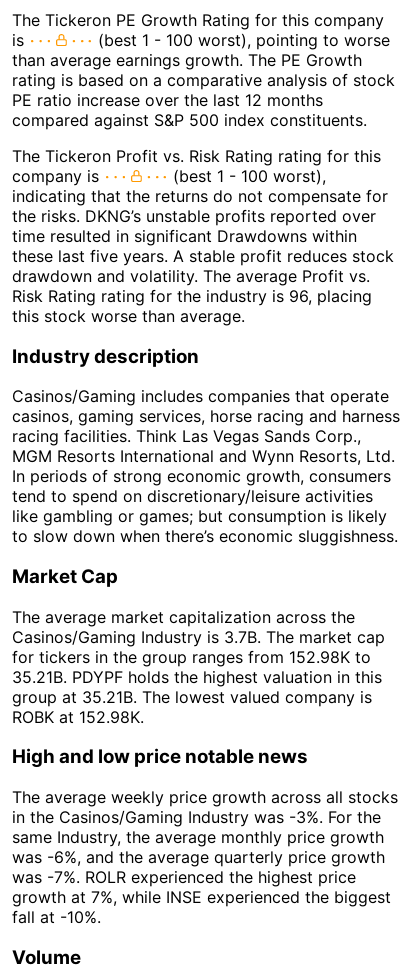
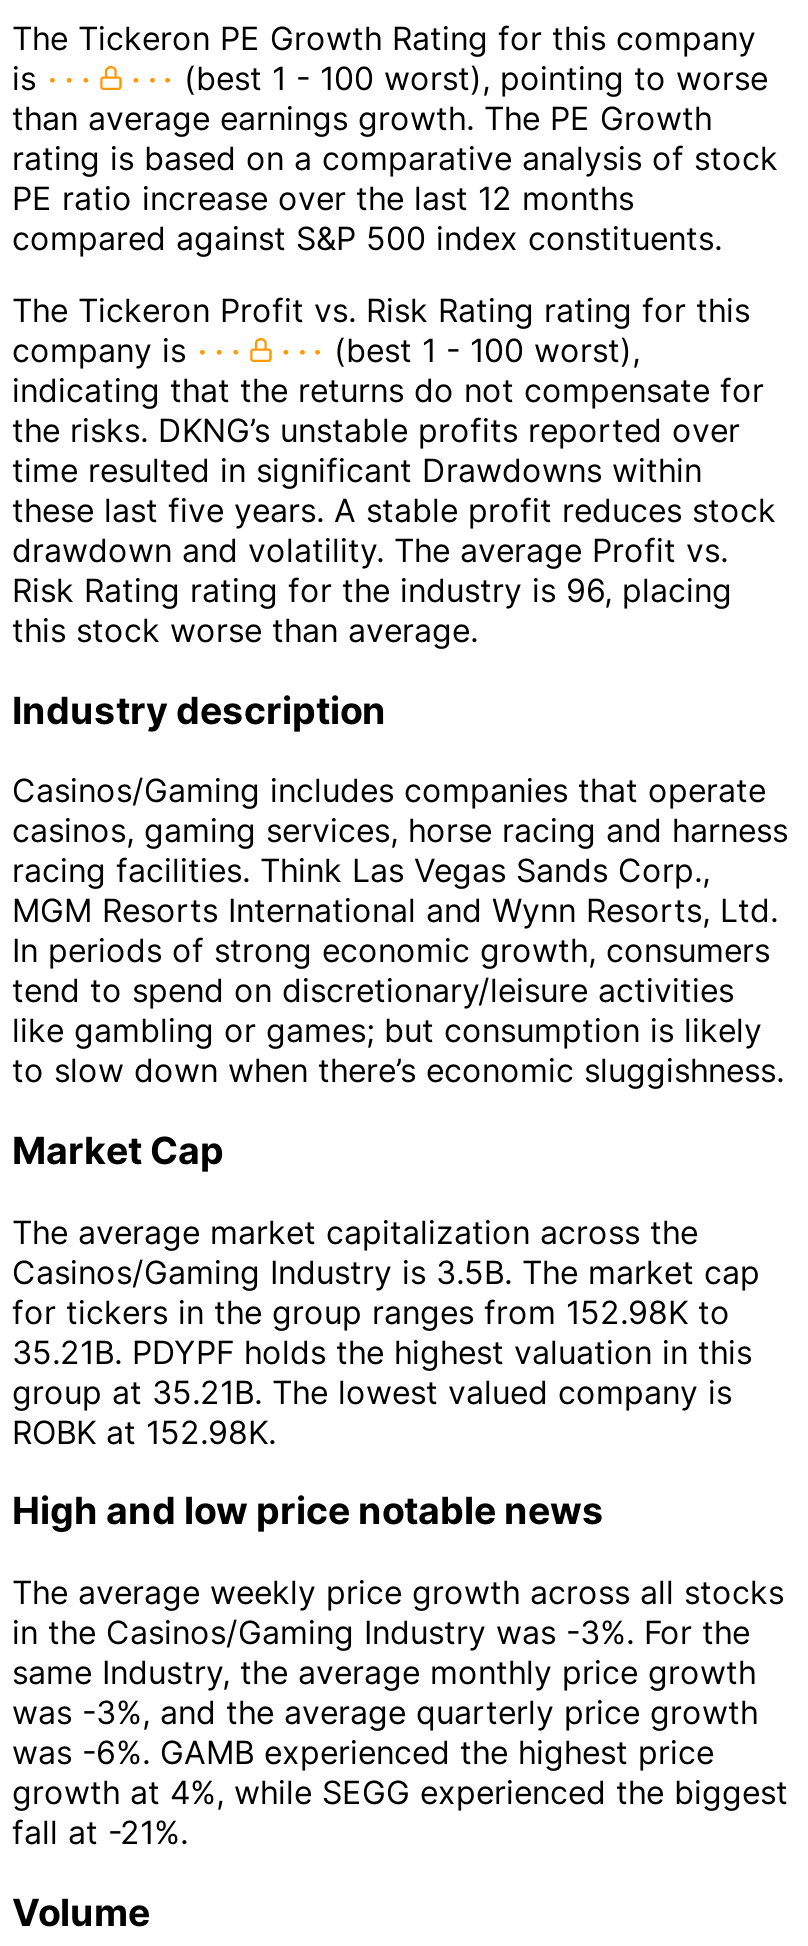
- Casinos/Gaming Industry is 3.7B. The market cap
+ Casinos/Gaming Industry is 3.5B. The market cap

- was -6%, and the average quarterly price growth
+ was -3%, and the average quarterly price growth

- was -7%. ROLR experienced the highest price
+ was -6%. GAMB experienced the highest price

- growth at 7%, while INSE experienced the biggest
+ growth at 4%, while SEGG experienced the biggest

- fall at -10%.
+ fall at -21%.
